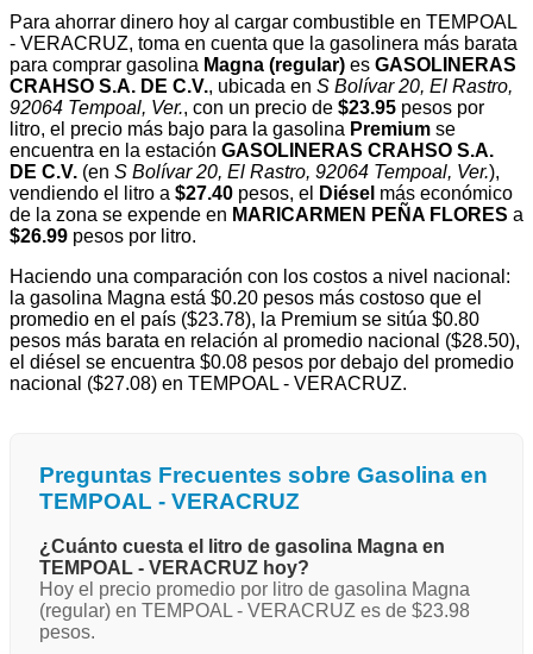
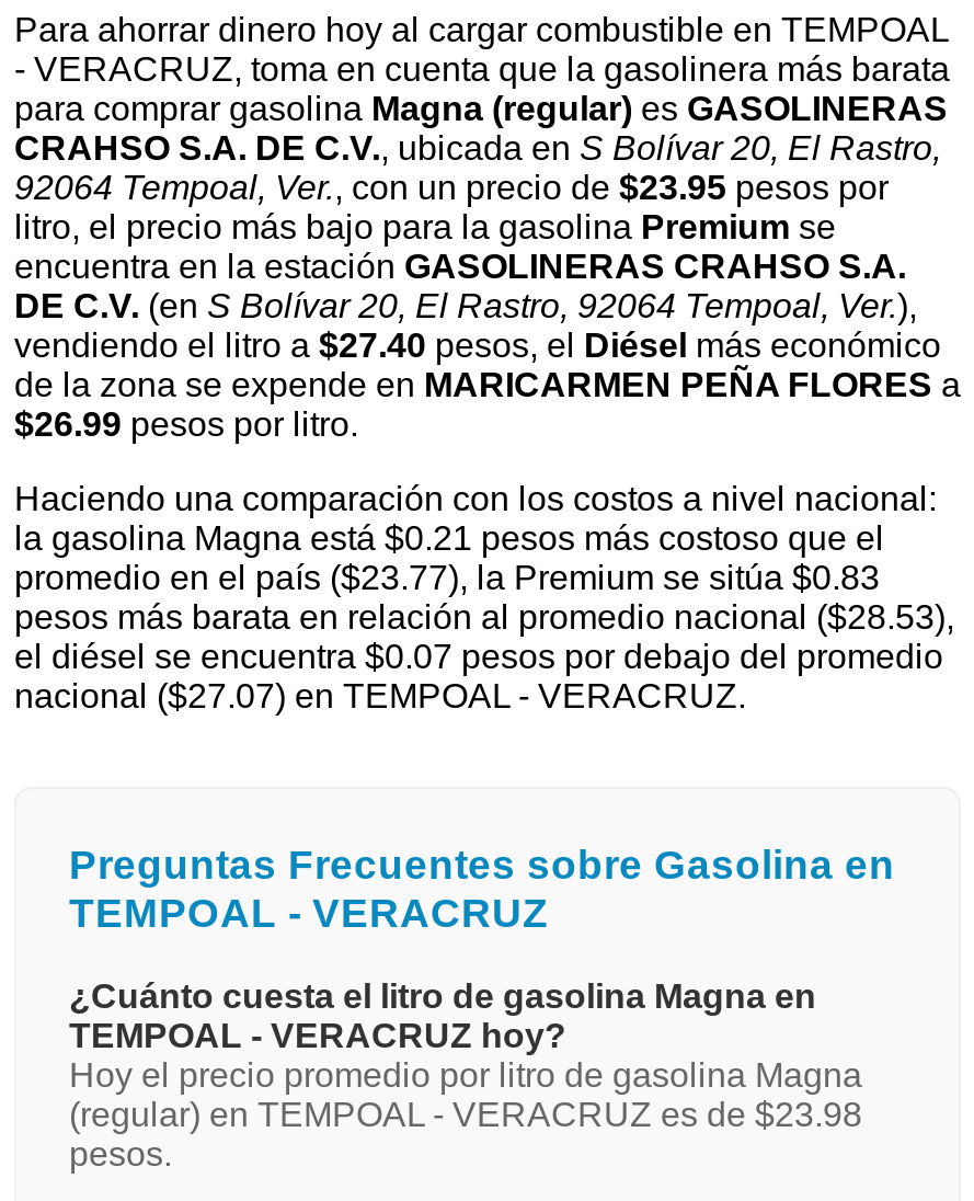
- la gasolina Magna está $0.20 pesos más costoso que el
+ la gasolina Magna está $0.21 pesos más costoso que el

- promedio en el país ($23.78), la Premium se sitúa $0.80
+ promedio en el país ($23.77), la Premium se sitúa $0.83

- pesos más barata en relación al promedio nacional ($28.50),
+ pesos más barata en relación al promedio nacional ($28.53),

- el diésel se encuentra $0.08 pesos por debajo del promedio
+ el diésel se encuentra $0.07 pesos por debajo del promedio

- nacional ($27.08) en TEMPOAL - VERACRUZ.
+ nacional ($27.07) en TEMPOAL - VERACRUZ.
